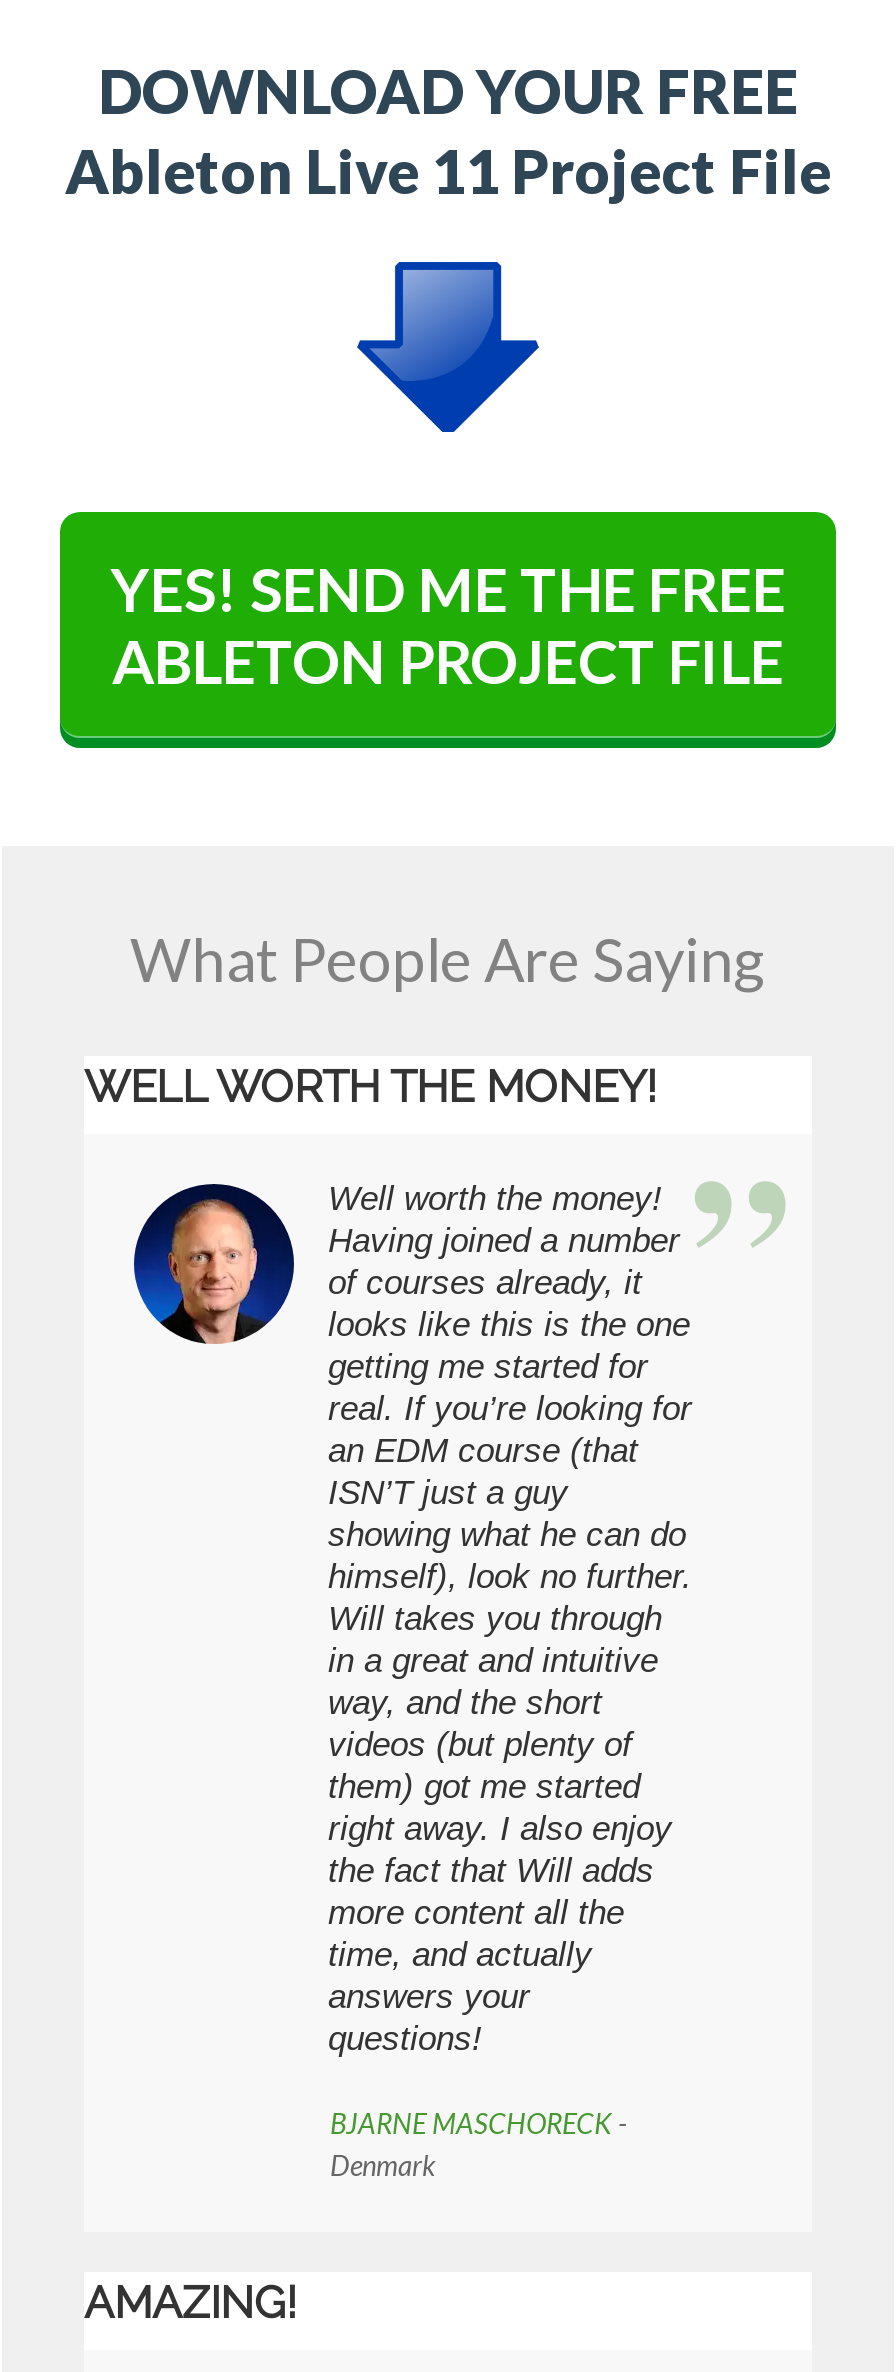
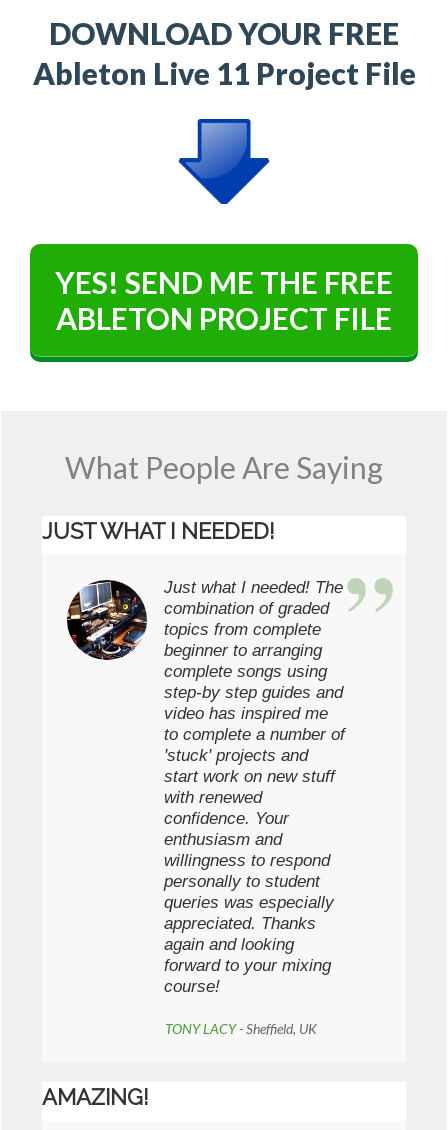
- WELL WORTH THE MONEY!
+ JUST WHAT I NEEDED!

- [image]
- Well worth the money!
- Having joined a number
- of courses already, it
- looks like this is the one
- getting me started for
- real. If you’re looking for
- an EDM course (that
- ISN’T just a guy
- showing what he can do
- himself), look no further.
- Will takes you through
- in a great and intuitive
- way, and the short
- videos (but plenty of
- them) got me started
- right away. I also enjoy
- the fact that Will adds
- more content all the
- time, and actually
- answers your
- questions!
+ [image]
+ Just what I needed! The
+ combination of graded
+ topics from complete
+ beginner to arranging
+ complete songs using
+ step-by step guides and
+ video has inspired me
+ to complete a number of
+ 'stuck' projects and
+ start work on new stuff
+ with renewed
+ confidence. Your
+ enthusiasm and
+ willingness to respond
+ personally to student
+ queries was especially
+ appreciated. Thanks
+ again and looking
+ forward to your mixing
+ course!

- BJARNE MASCHORECK -
- Denmark
+ TONY LACY - Sheffield, UK
